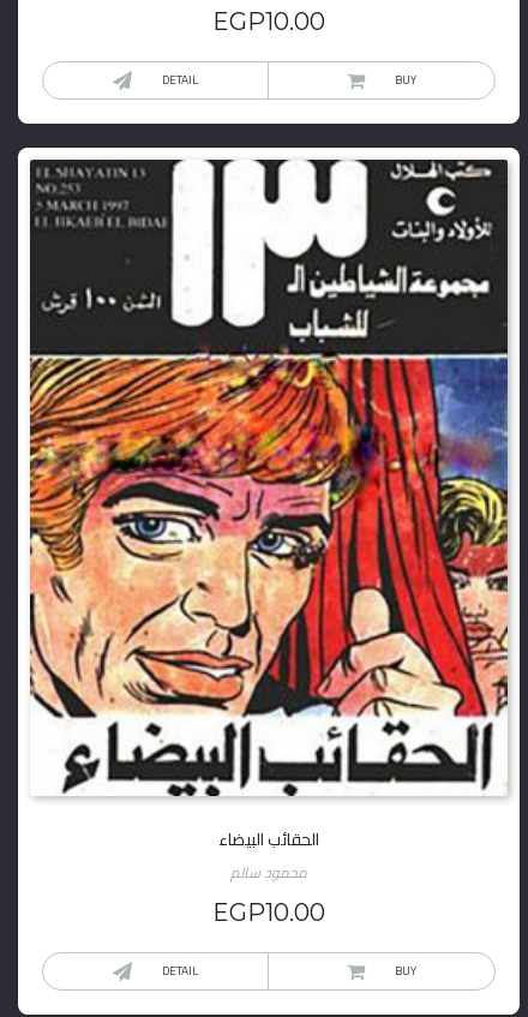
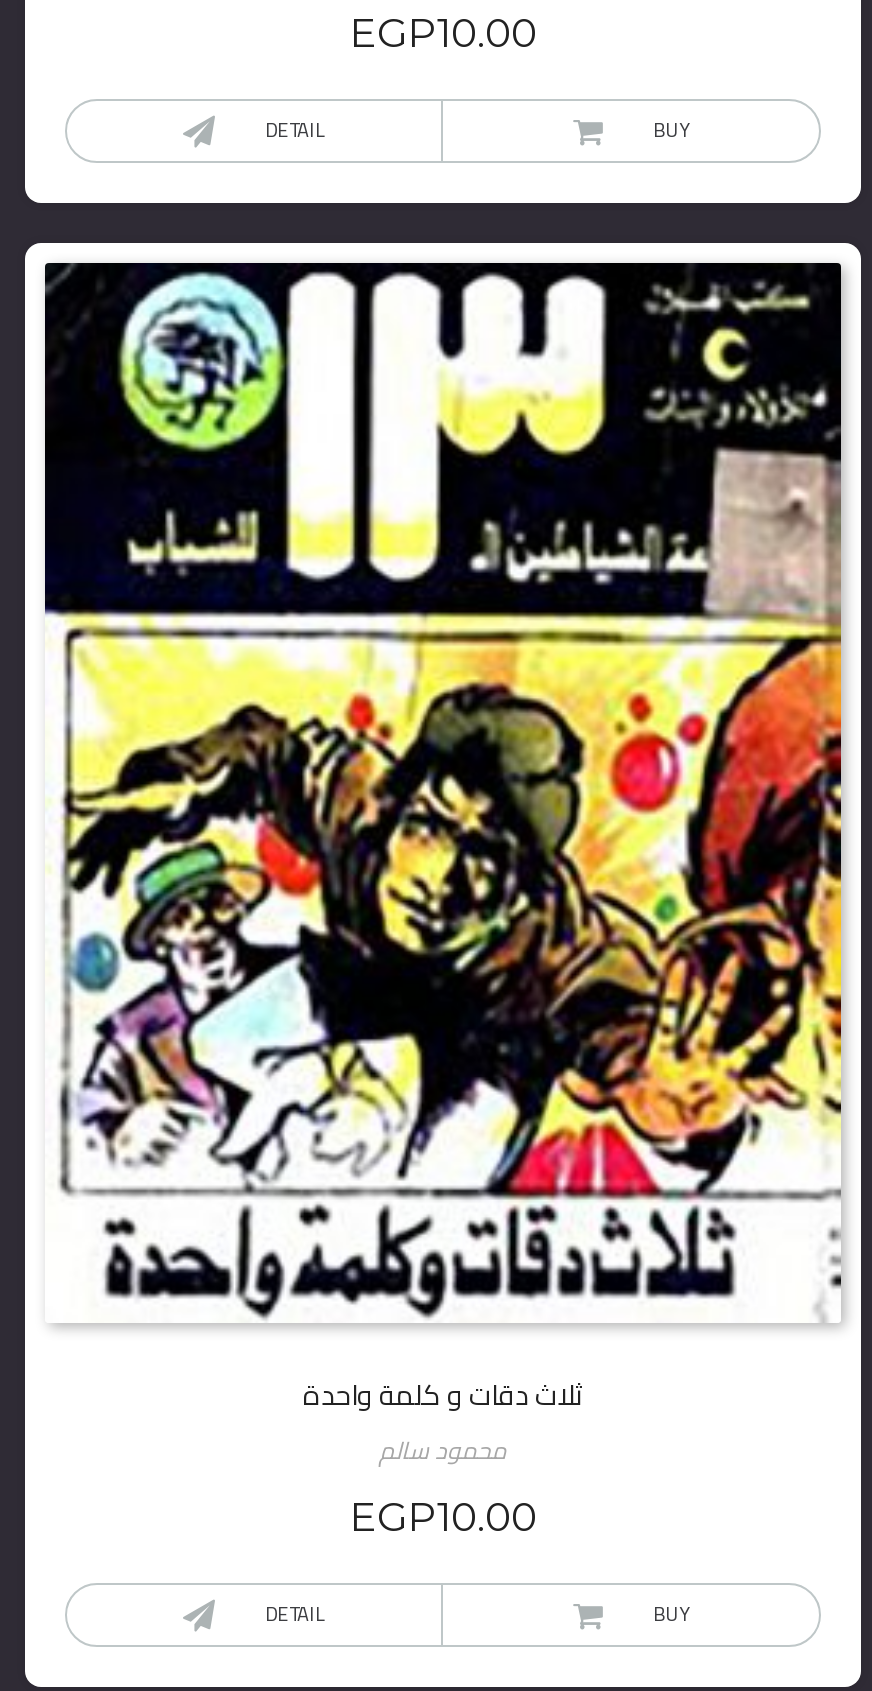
- [image]
- الحقائب البيضاء
+ [image]
+ ثلاث دقات و كلمة واحدة
